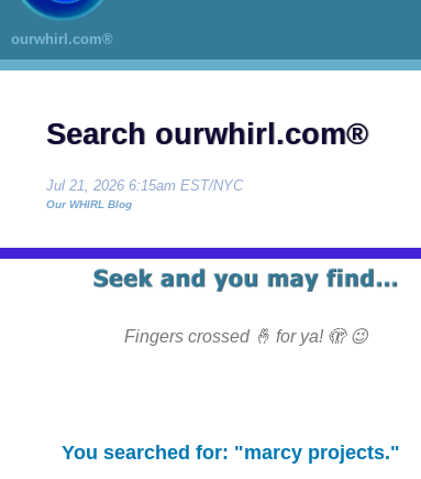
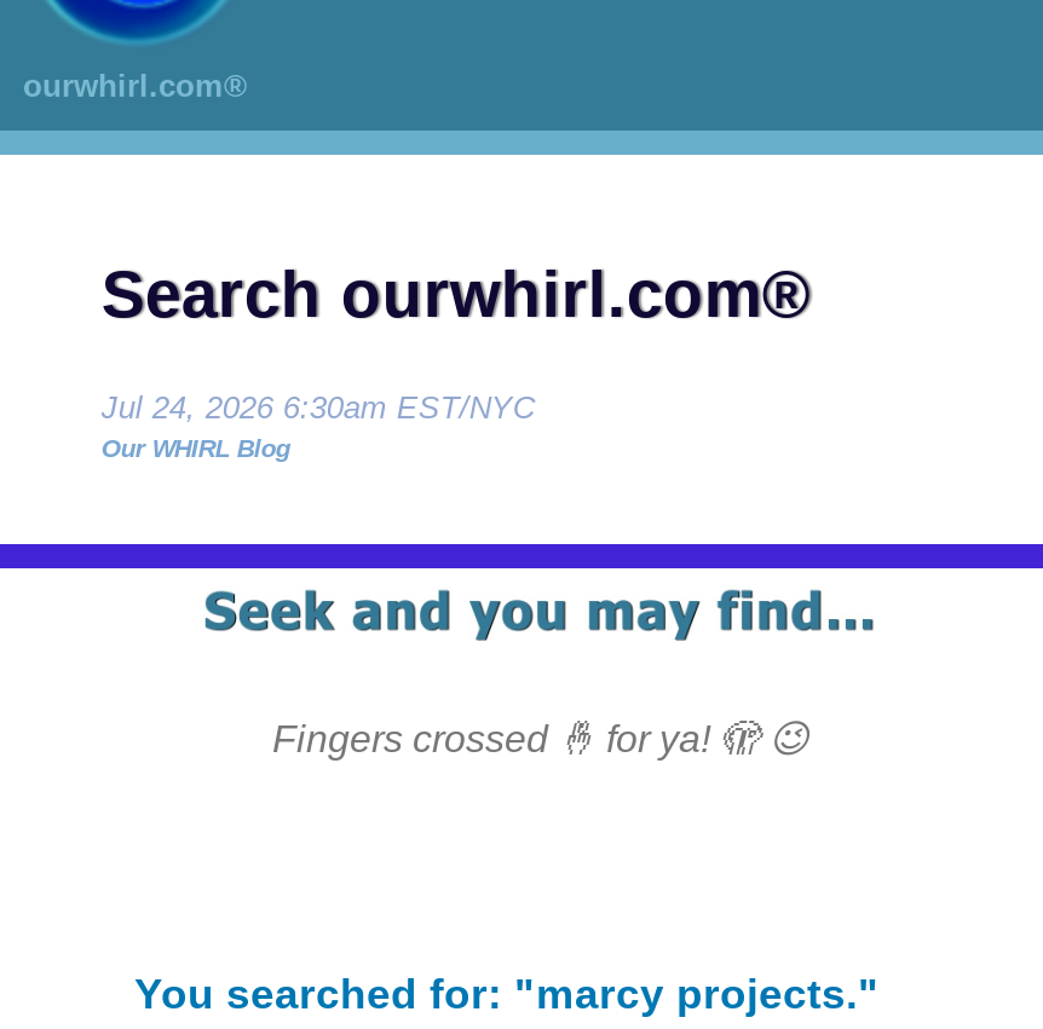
- Jul 21, 2026 6:15am EST/NYC
+ Jul 24, 2026 6:30am EST/NYC
